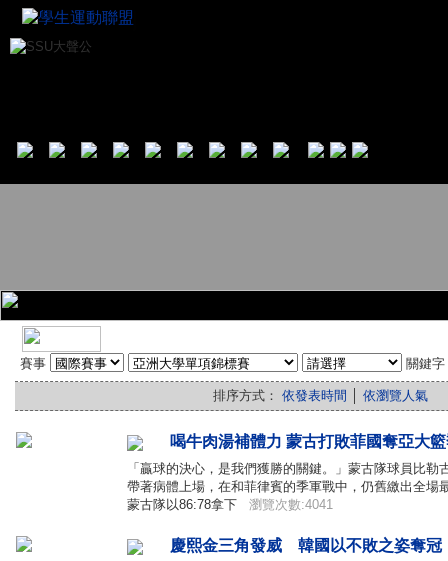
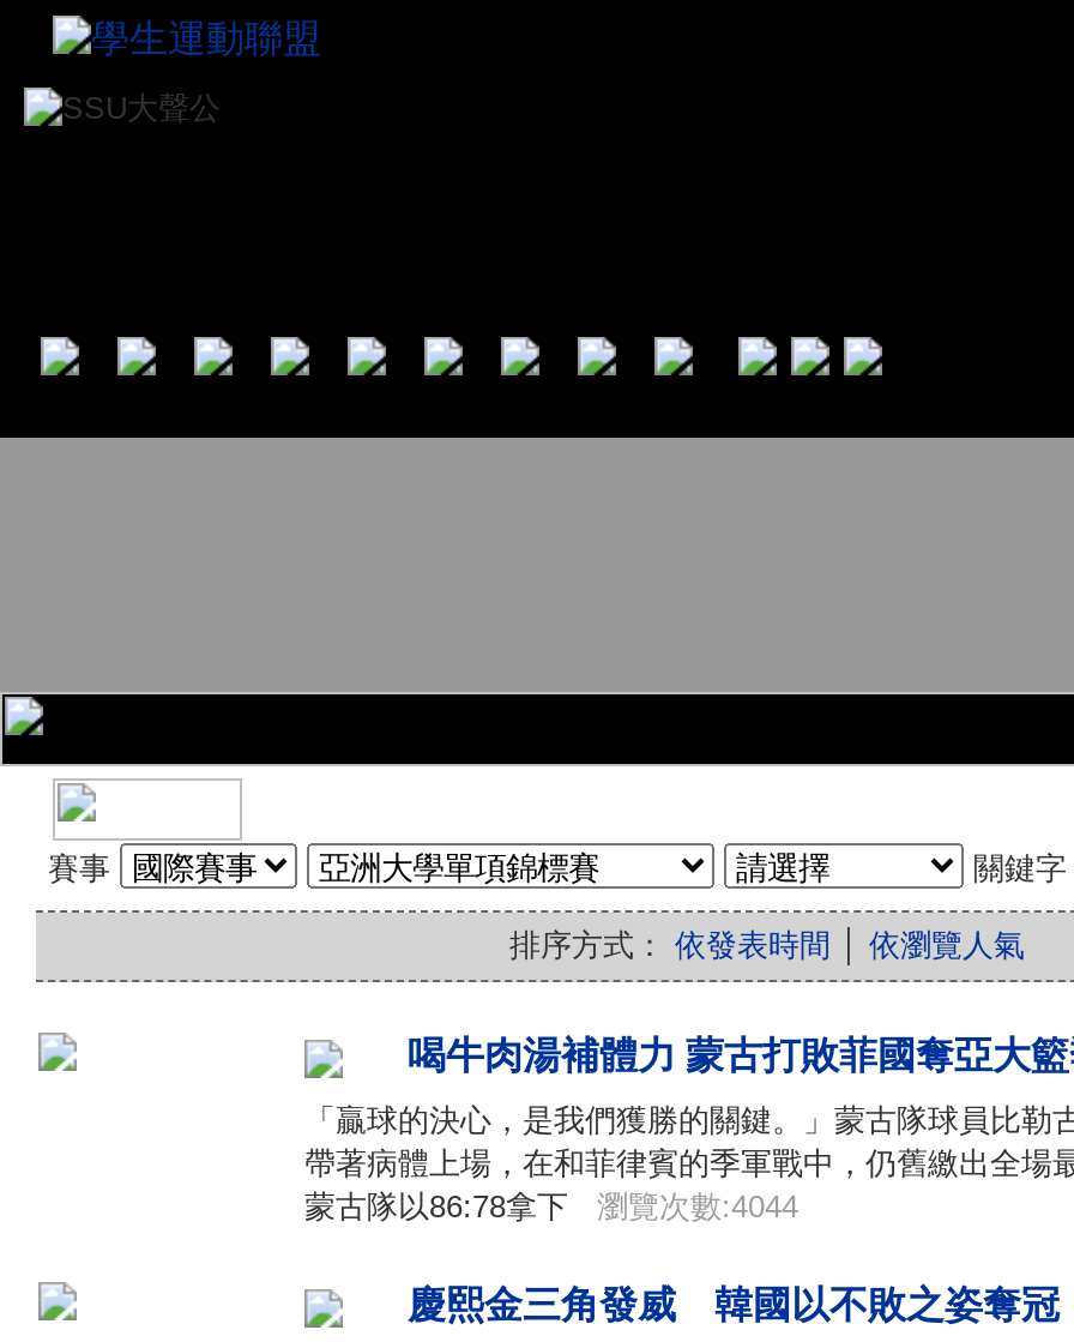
- 蒙古隊以86:78拿下瀏覽次數:4041
+ 蒙古隊以86:78拿下瀏覽次數:4044
